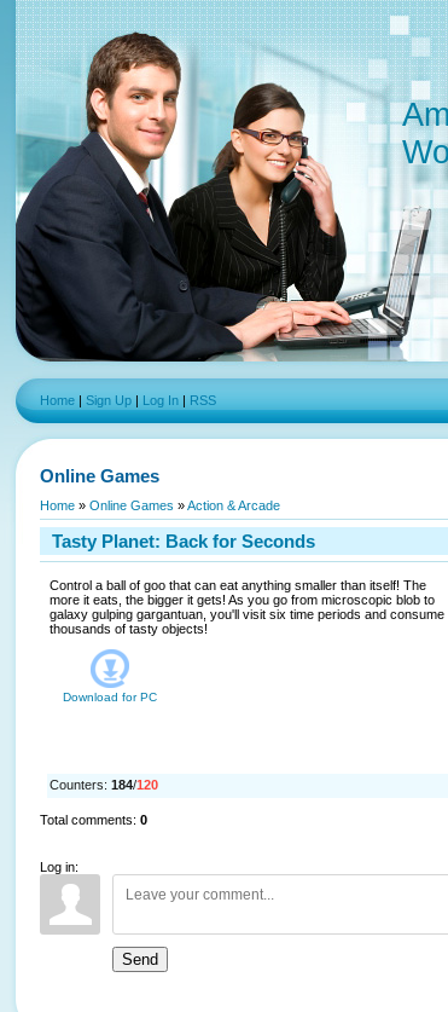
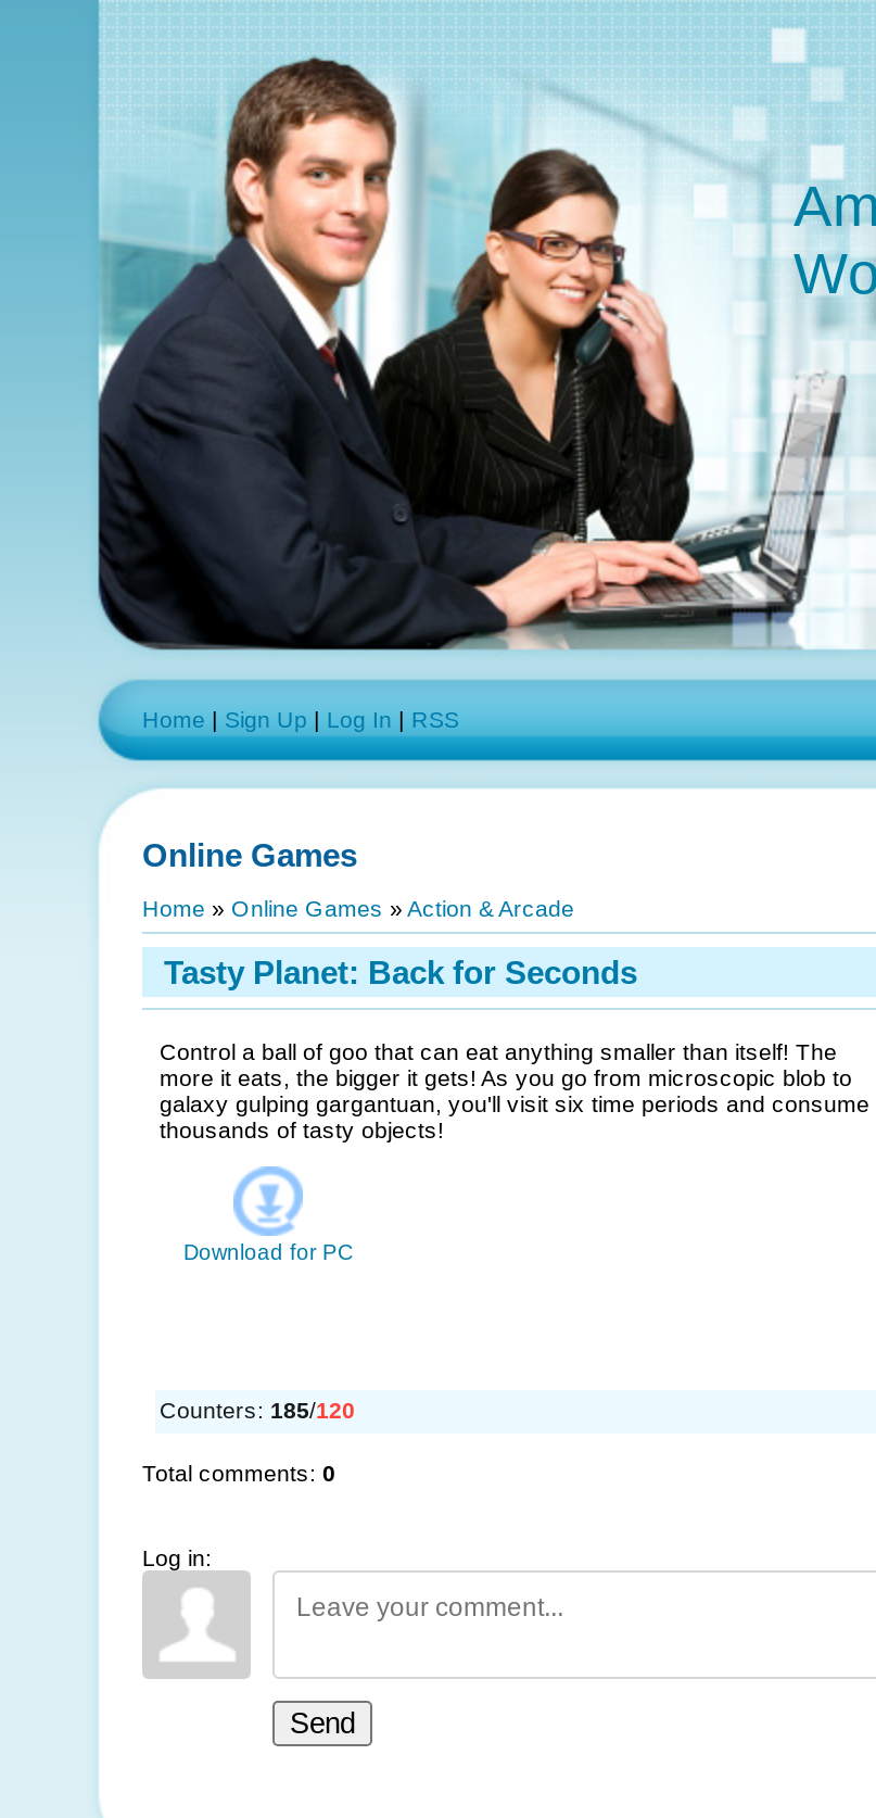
- Counters: 184/120
+ Counters: 185/120
